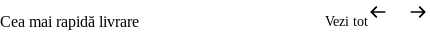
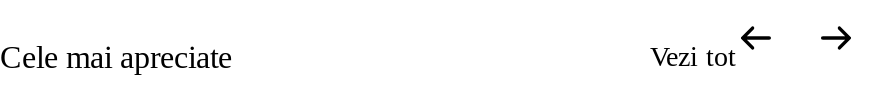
- Cea mai rapidă livrare
+ Cele mai apreciate
